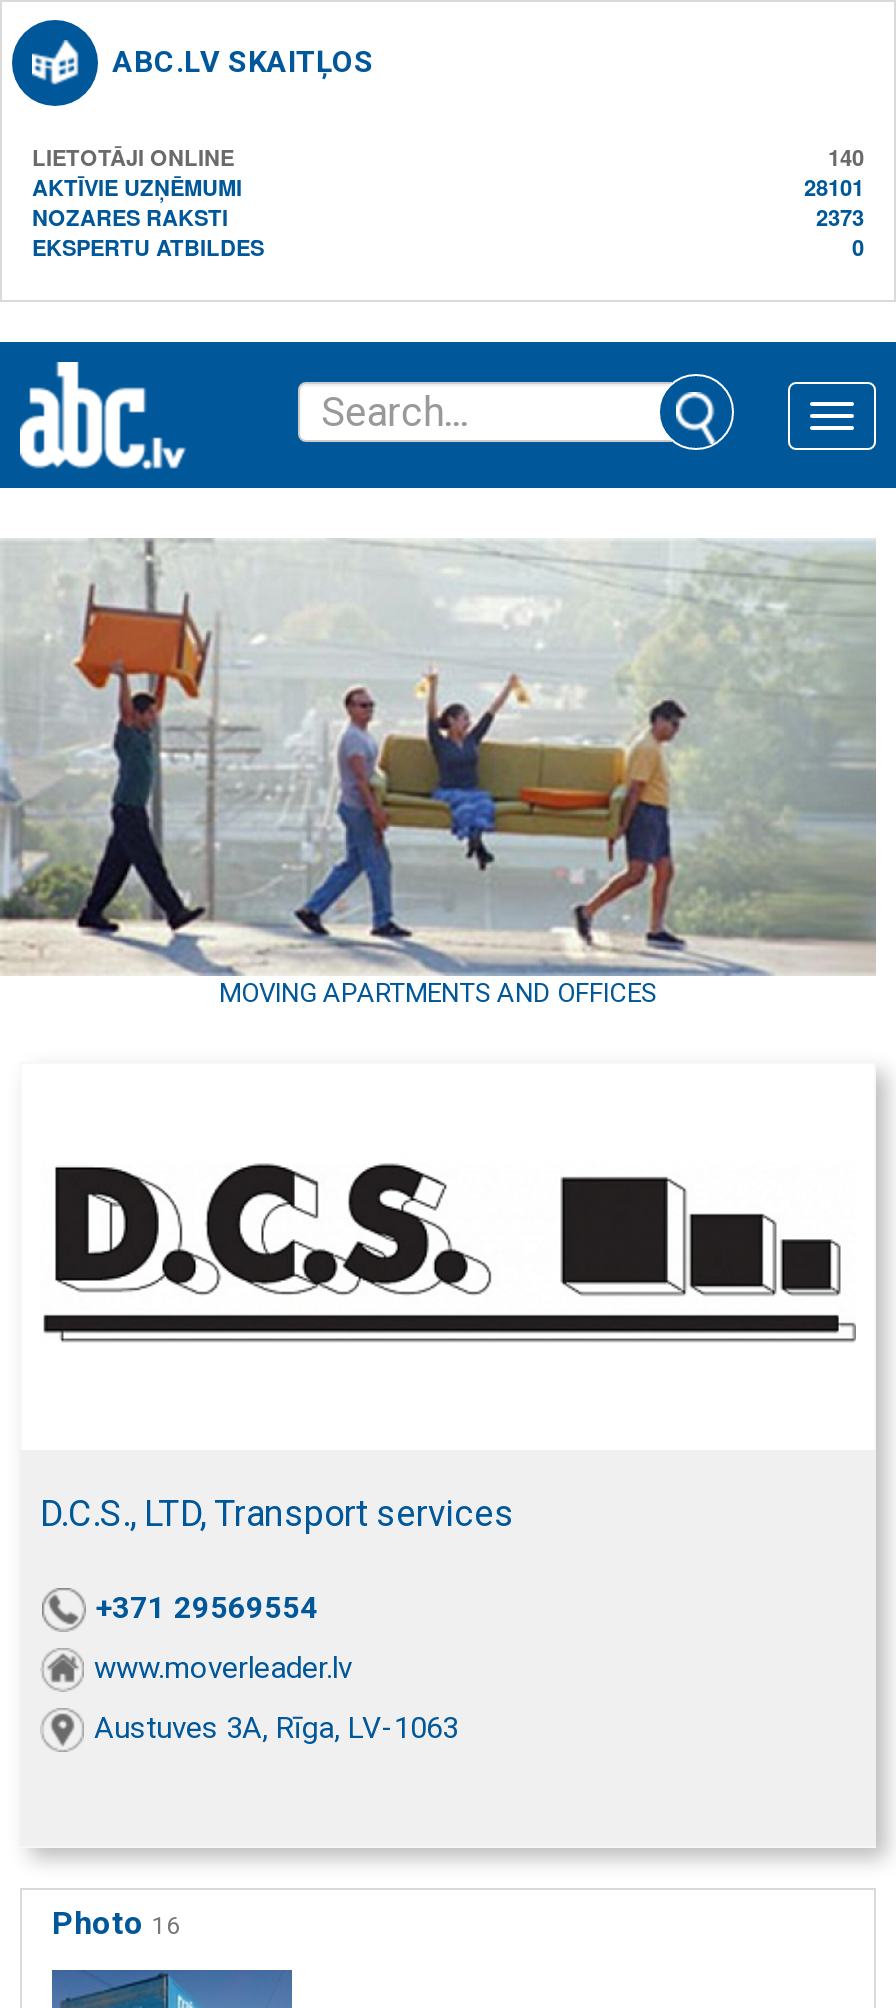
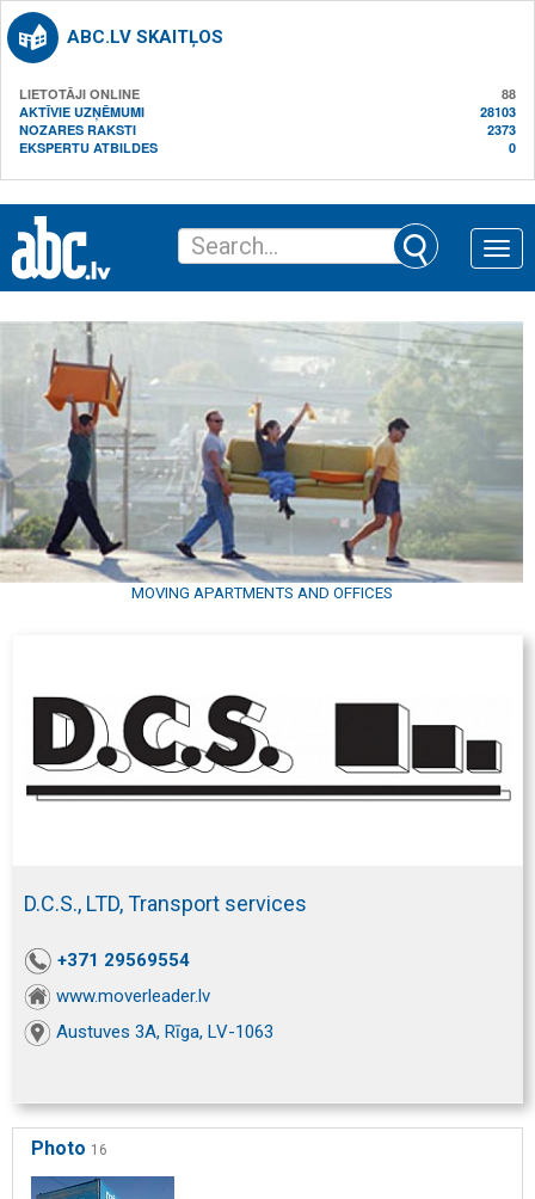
- 140
+ 88

- 28101
+ 28103
